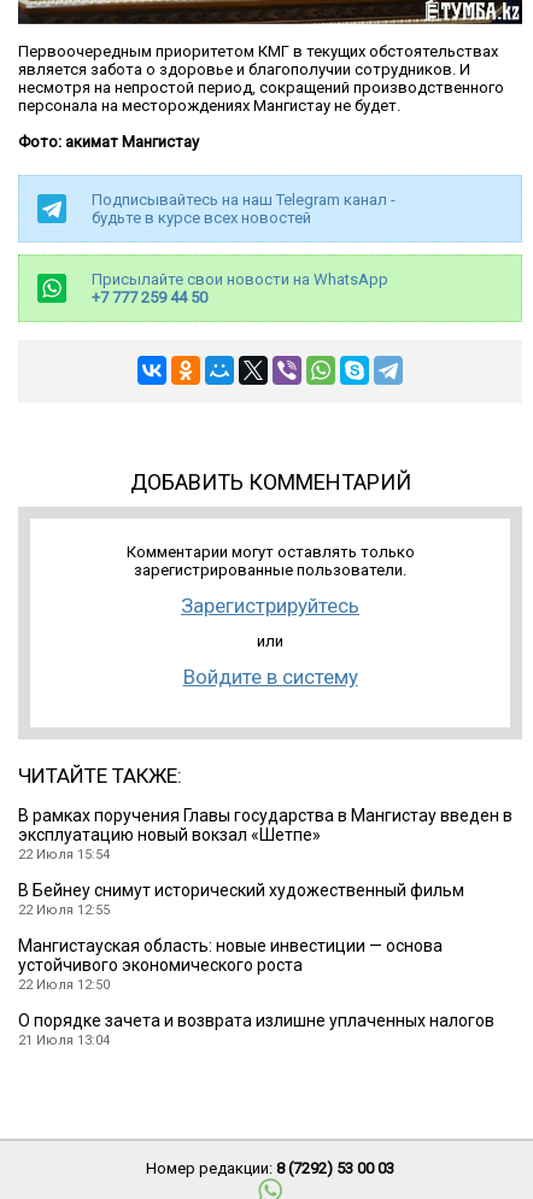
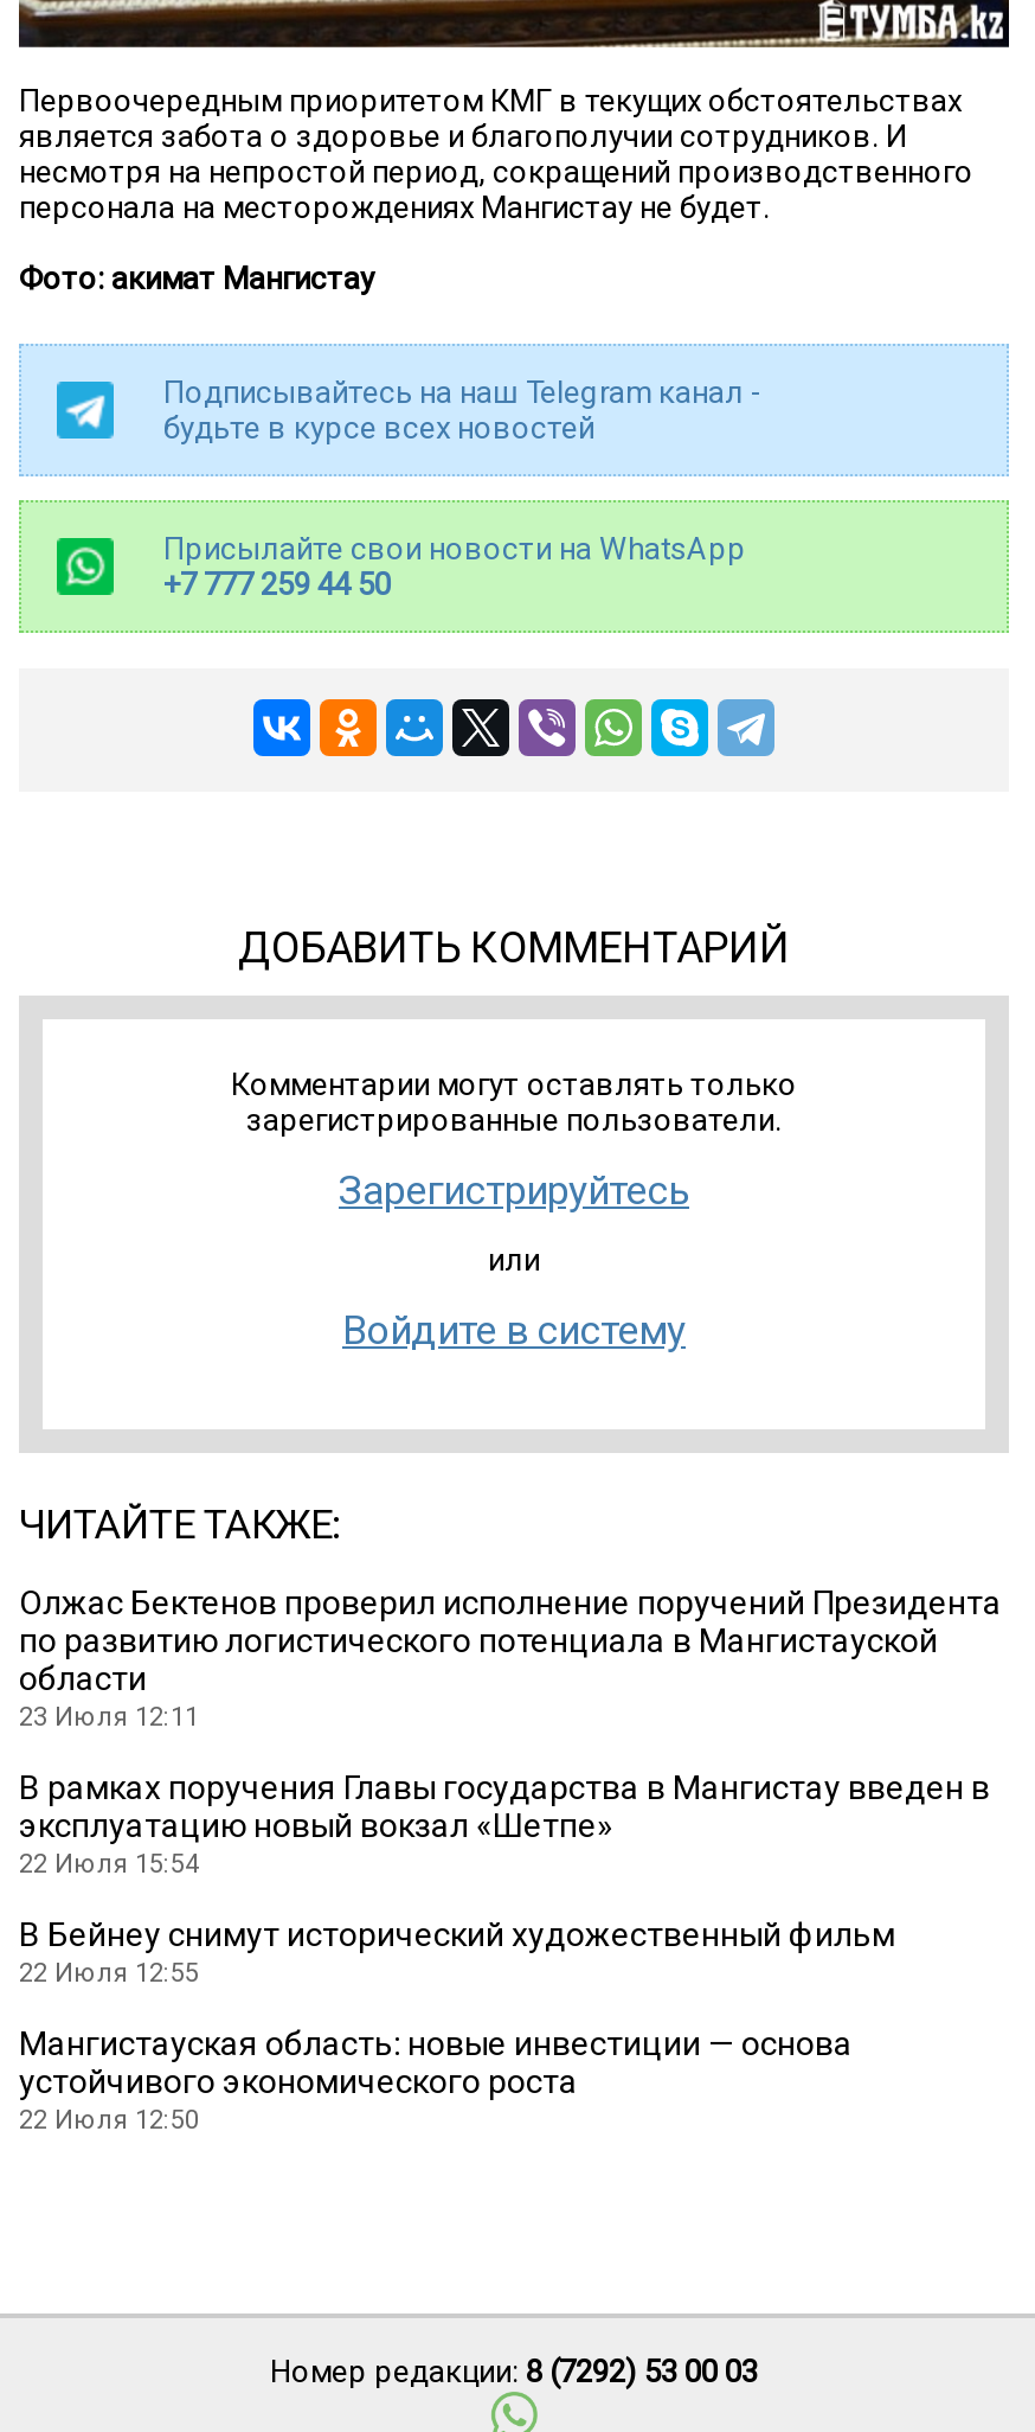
+ Олжас Бектенов проверил исполнение поручений Президента
+ по развитию логистического потенциала в Мангистауской
+ области
+ 23 Июля 12:11

moved down: В рамках поручения Главы государства в Мангистау введен в | эксплуатацию новый вокзал «Шетпе» | 22 Июля 15:54 | В Бейнеу снимут исторический художественный фильм | 22 Июля 12:55 | Мангистауская область: новые инвестиции — основа | устойчивого экономического роста | 22 Июля 12:50

- О порядке зачета и возврата излишне уплаченных налогов
- 21 Июля 13:04
